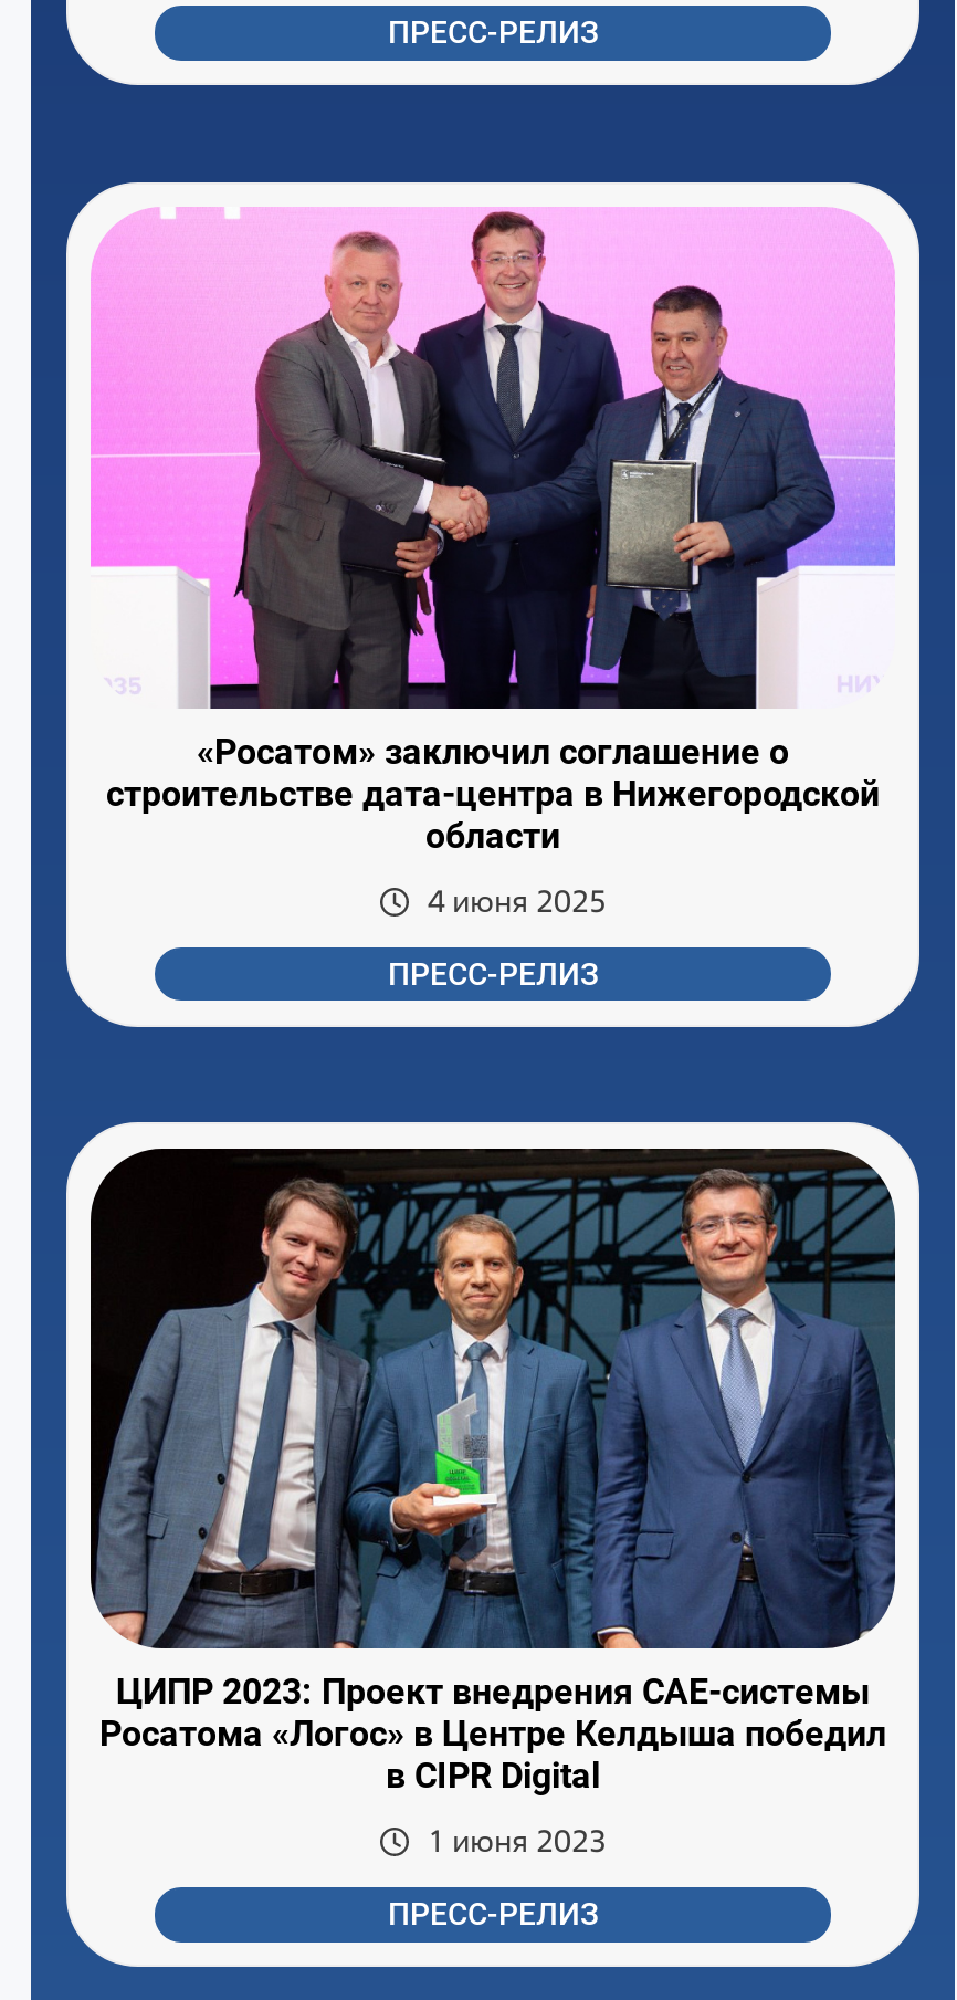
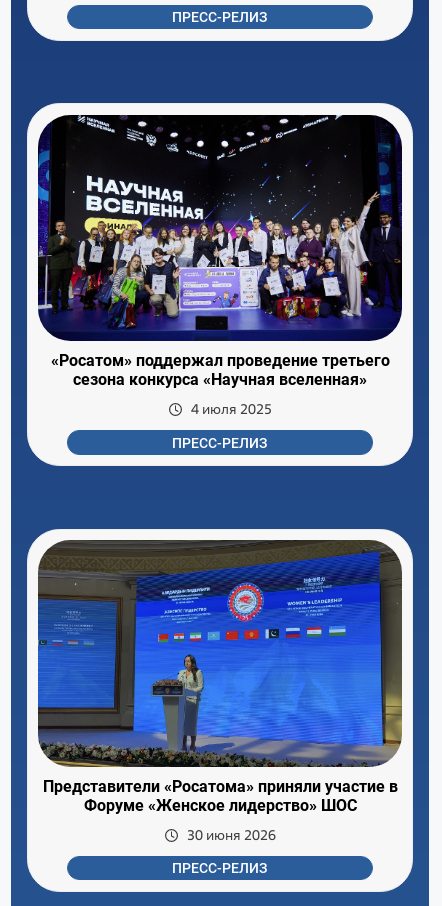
- [image]
- «Росатом» заключил соглашение о
- строительстве дата-центра в Нижегородской
- области
+ [image]
+ «Росатом» поддержал проведение третьего
+ сезона конкурса «Научная вселенная»

- 4 июня 2025
+ 4 июля 2025

- [image]
- ЦИПР 2023: Проект внедрения САЕ-системы
- Росатома «Логос» в Центре Келдыша победил
- в CIPR Digital
+ [image]
+ Представители «Росатома» приняли участие в
+ Форуме «Женское лидерство» ШОС

- 1 июня 2023
+ 30 июня 2026
